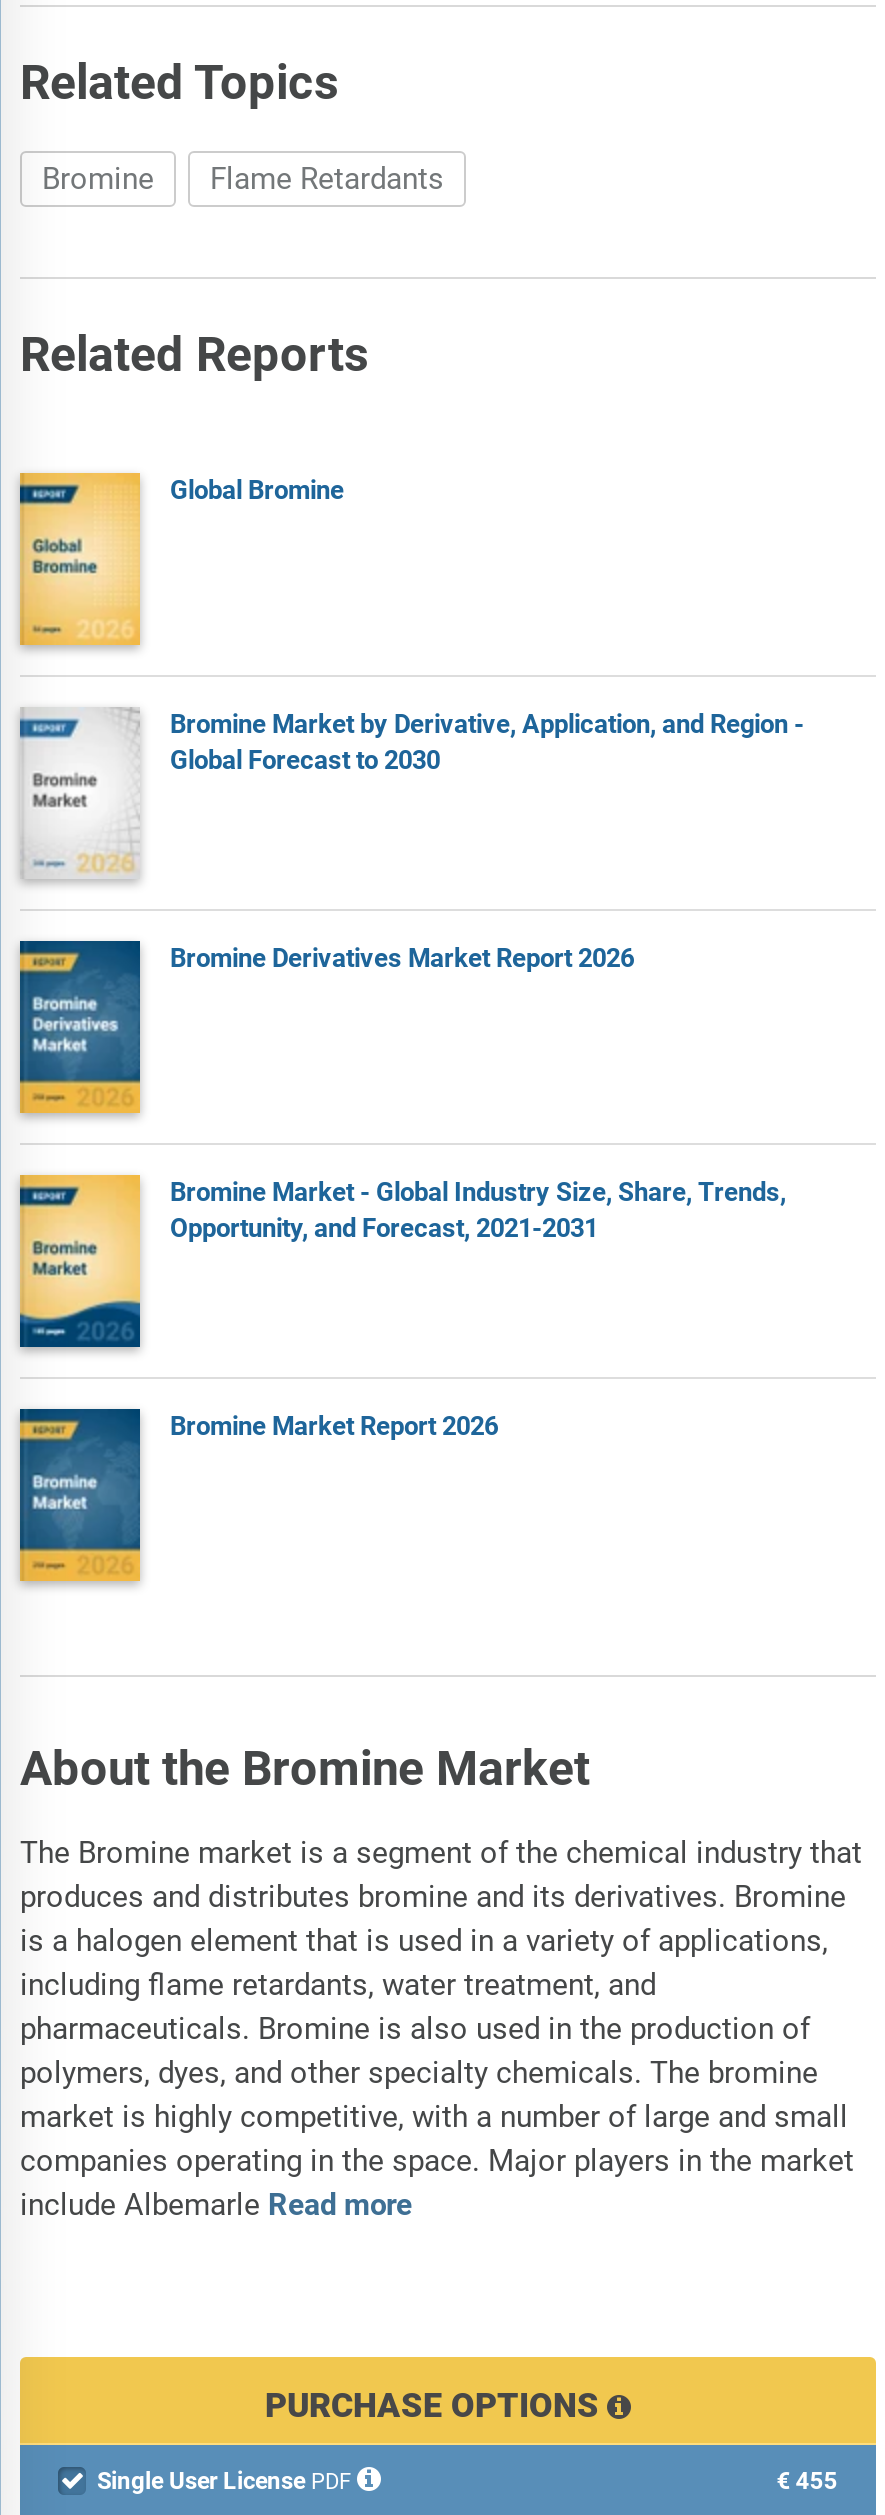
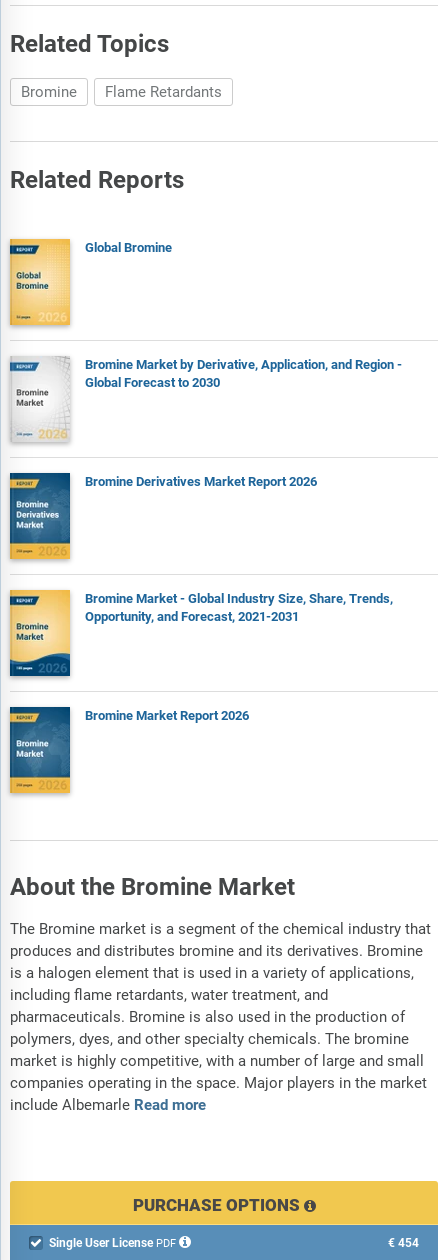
- €455
+ €454
